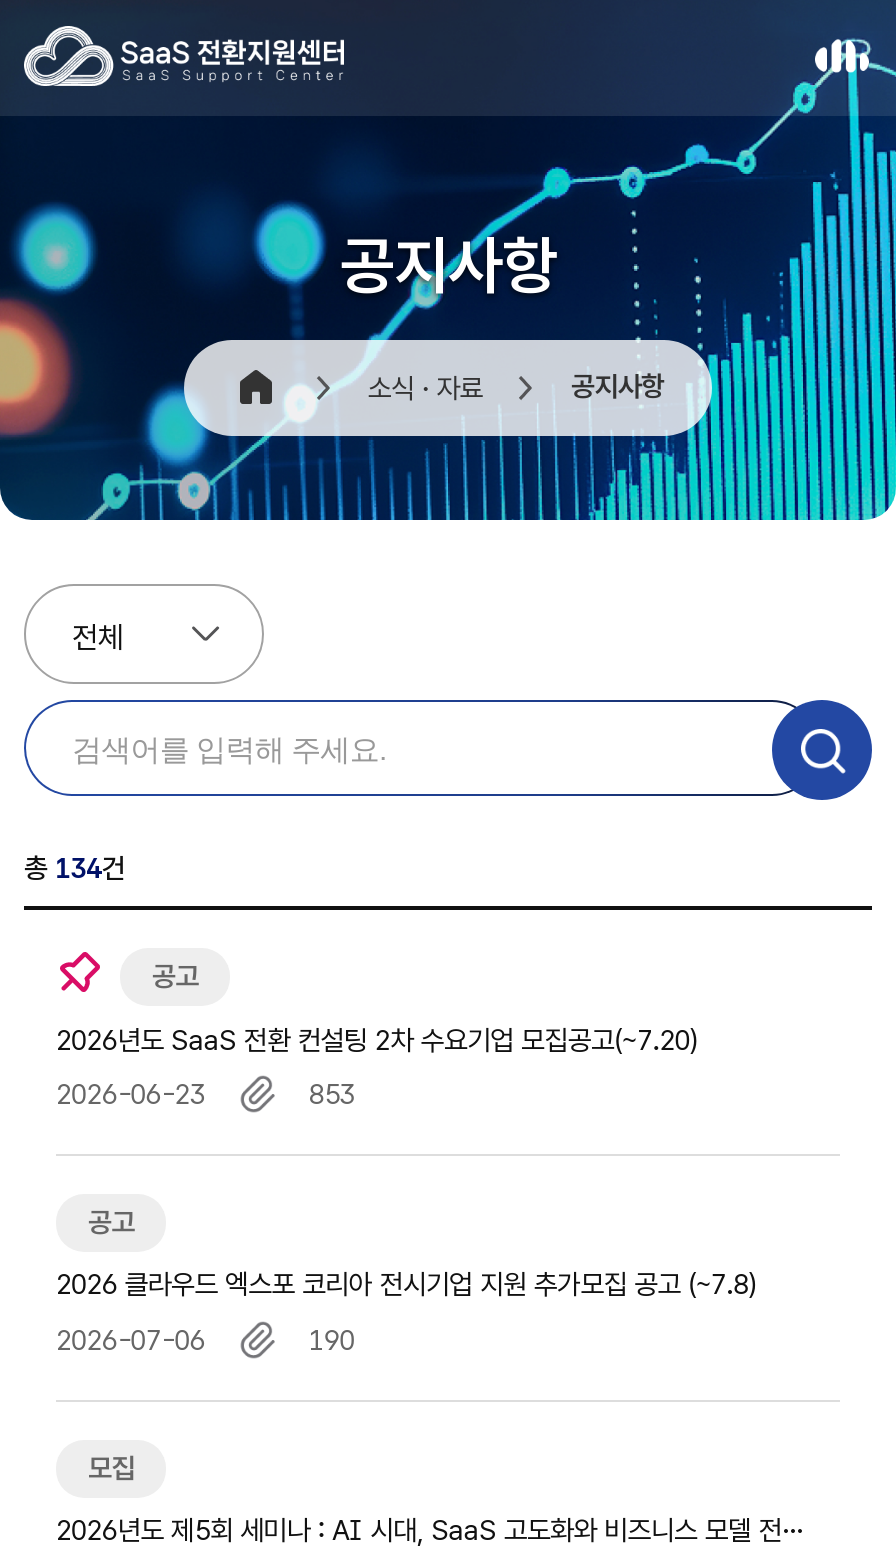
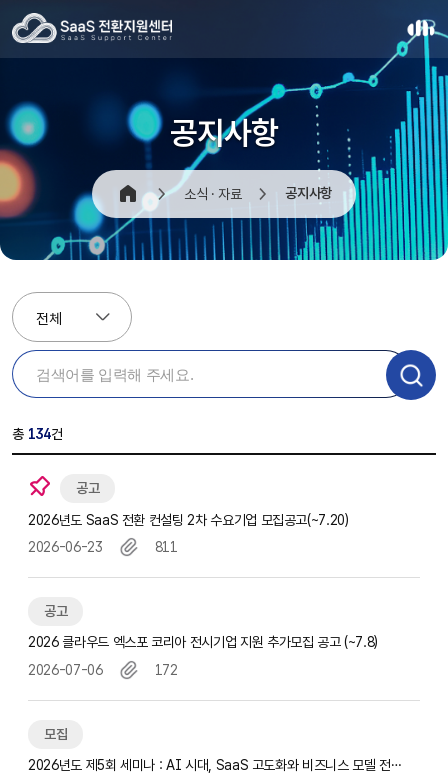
- 853
+ 811

- 190
+ 172
